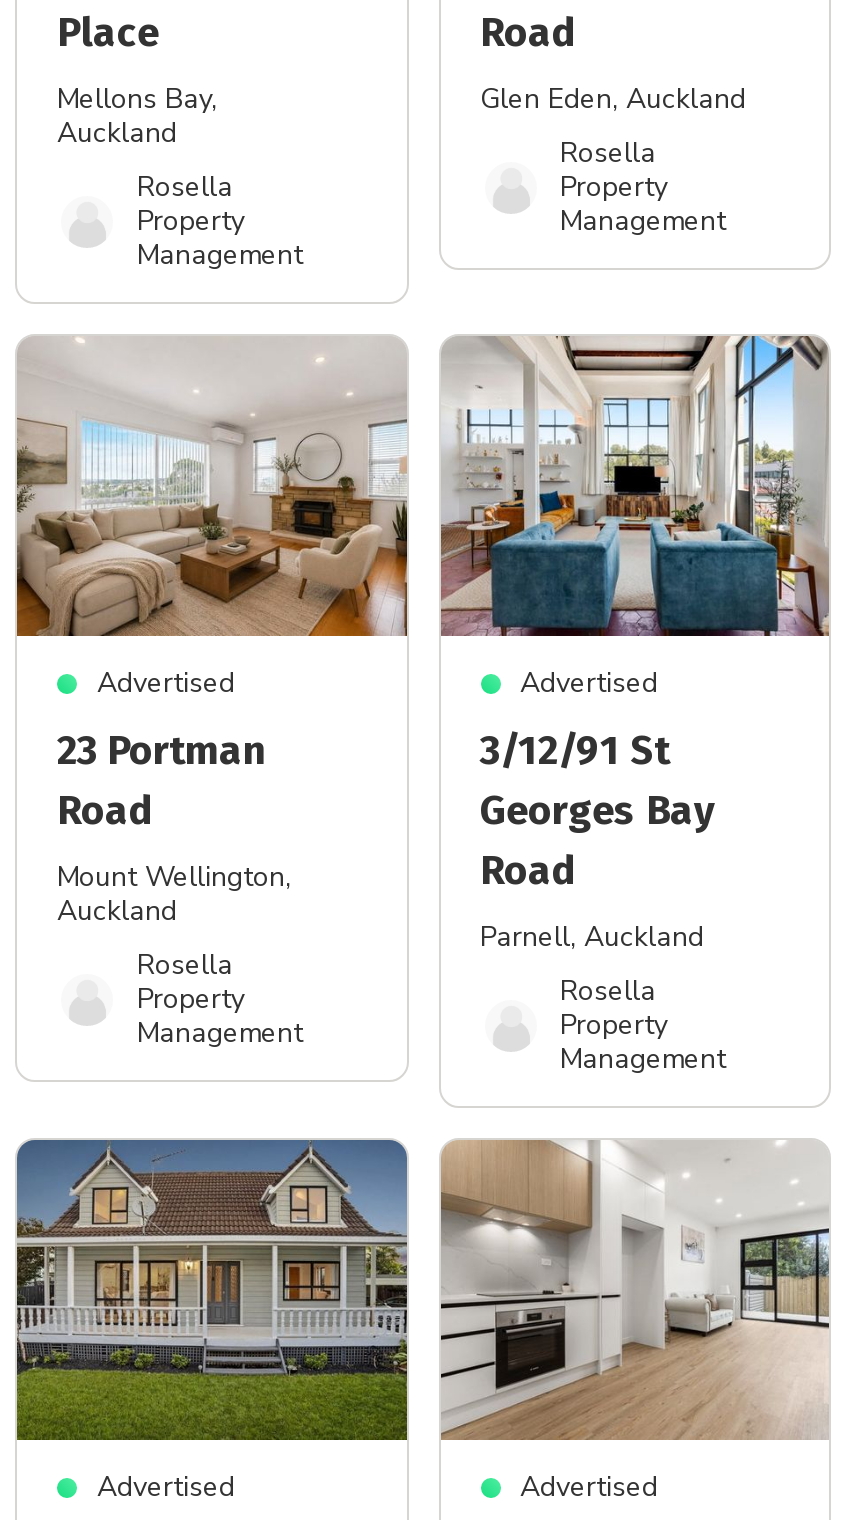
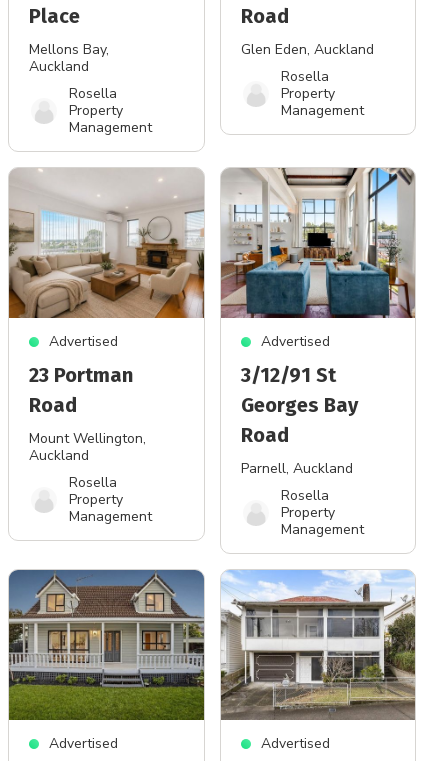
- [image]
+ [image]
